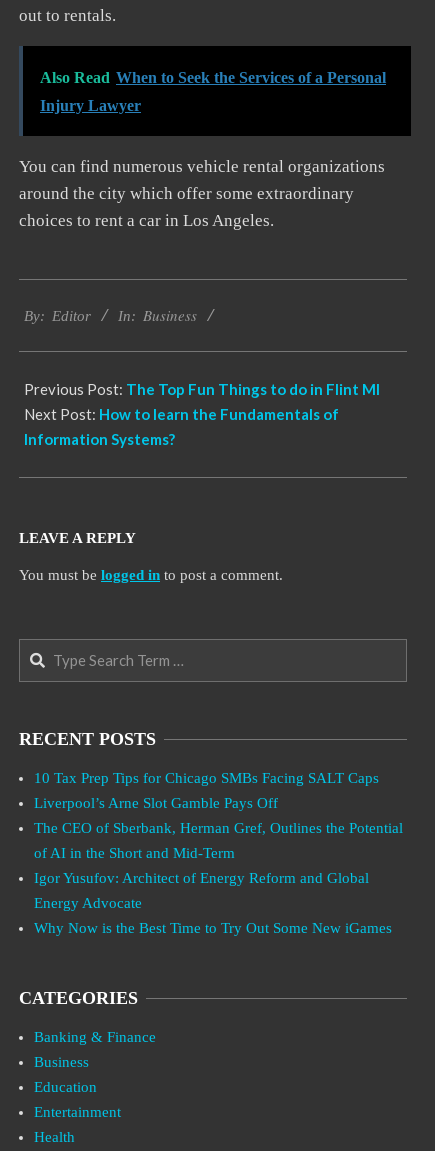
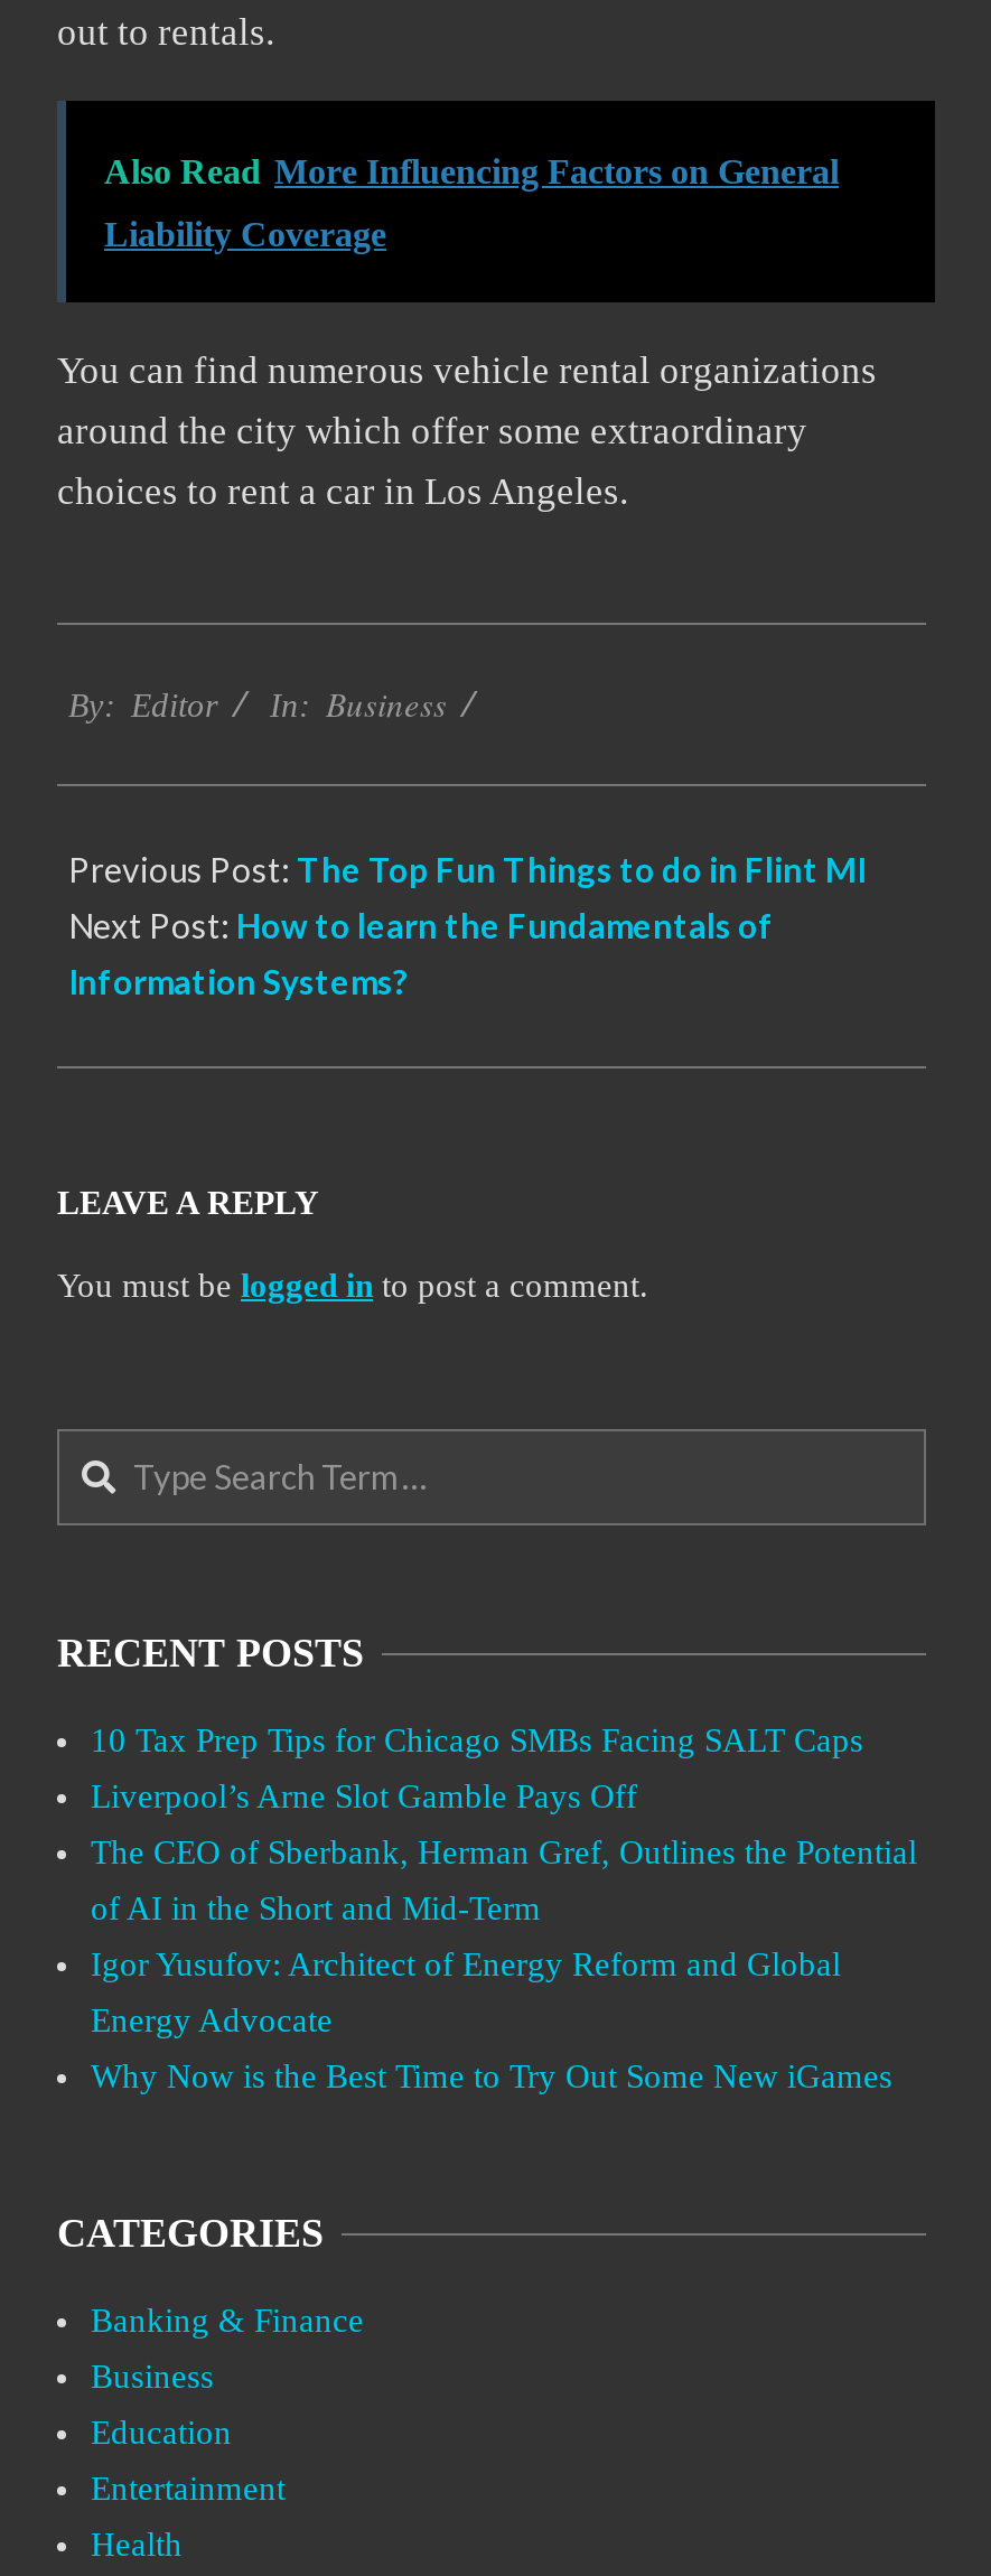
- Also Read When to Seek the Services of a Personal
+ Also Read More Influencing Factors on General

- Injury Lawyer
+ Liability Coverage
